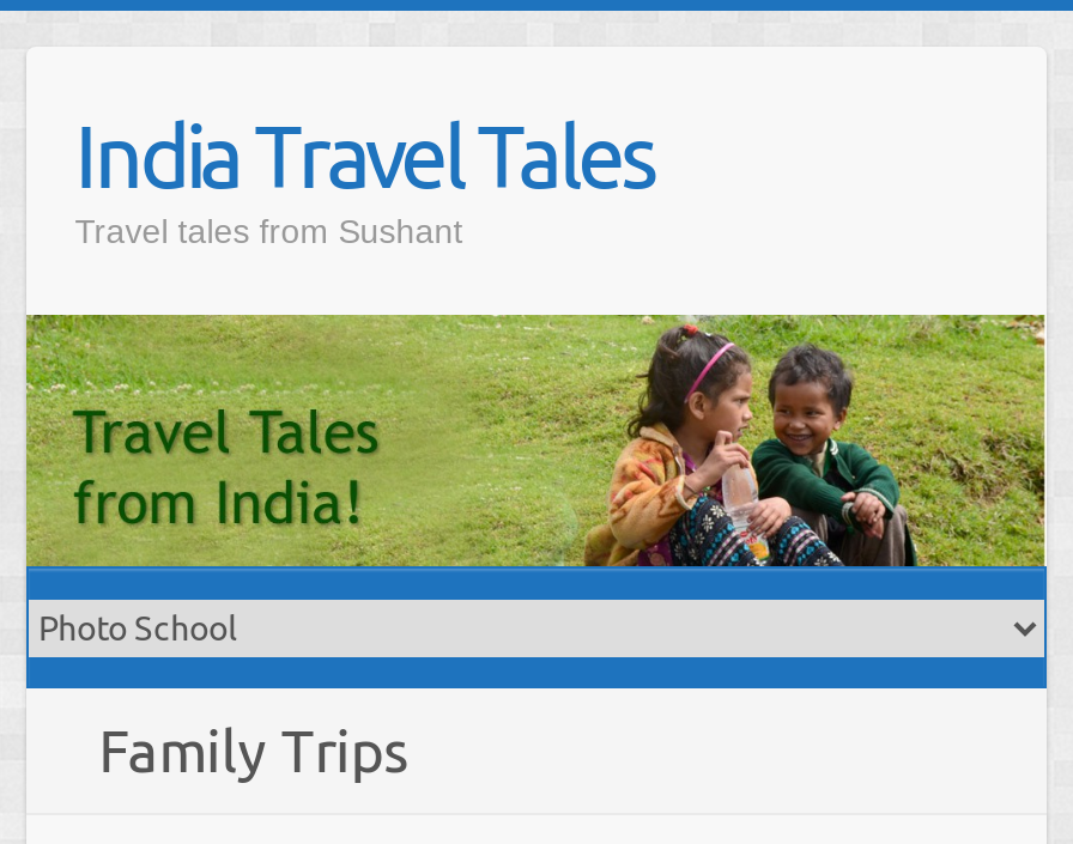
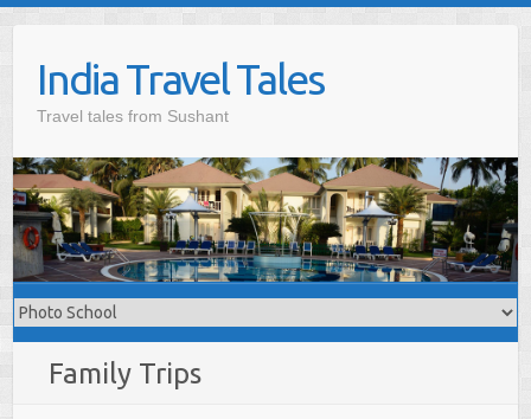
- [image]
+ [image]
